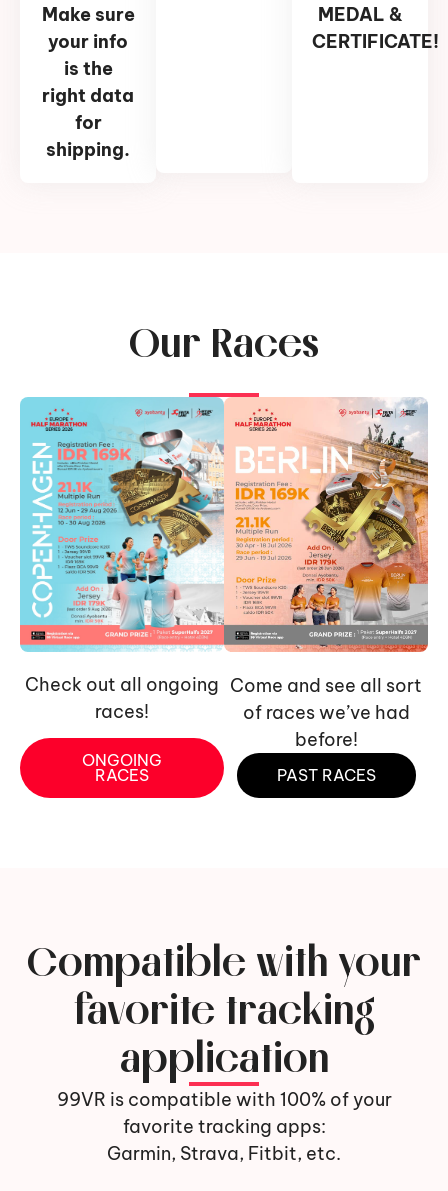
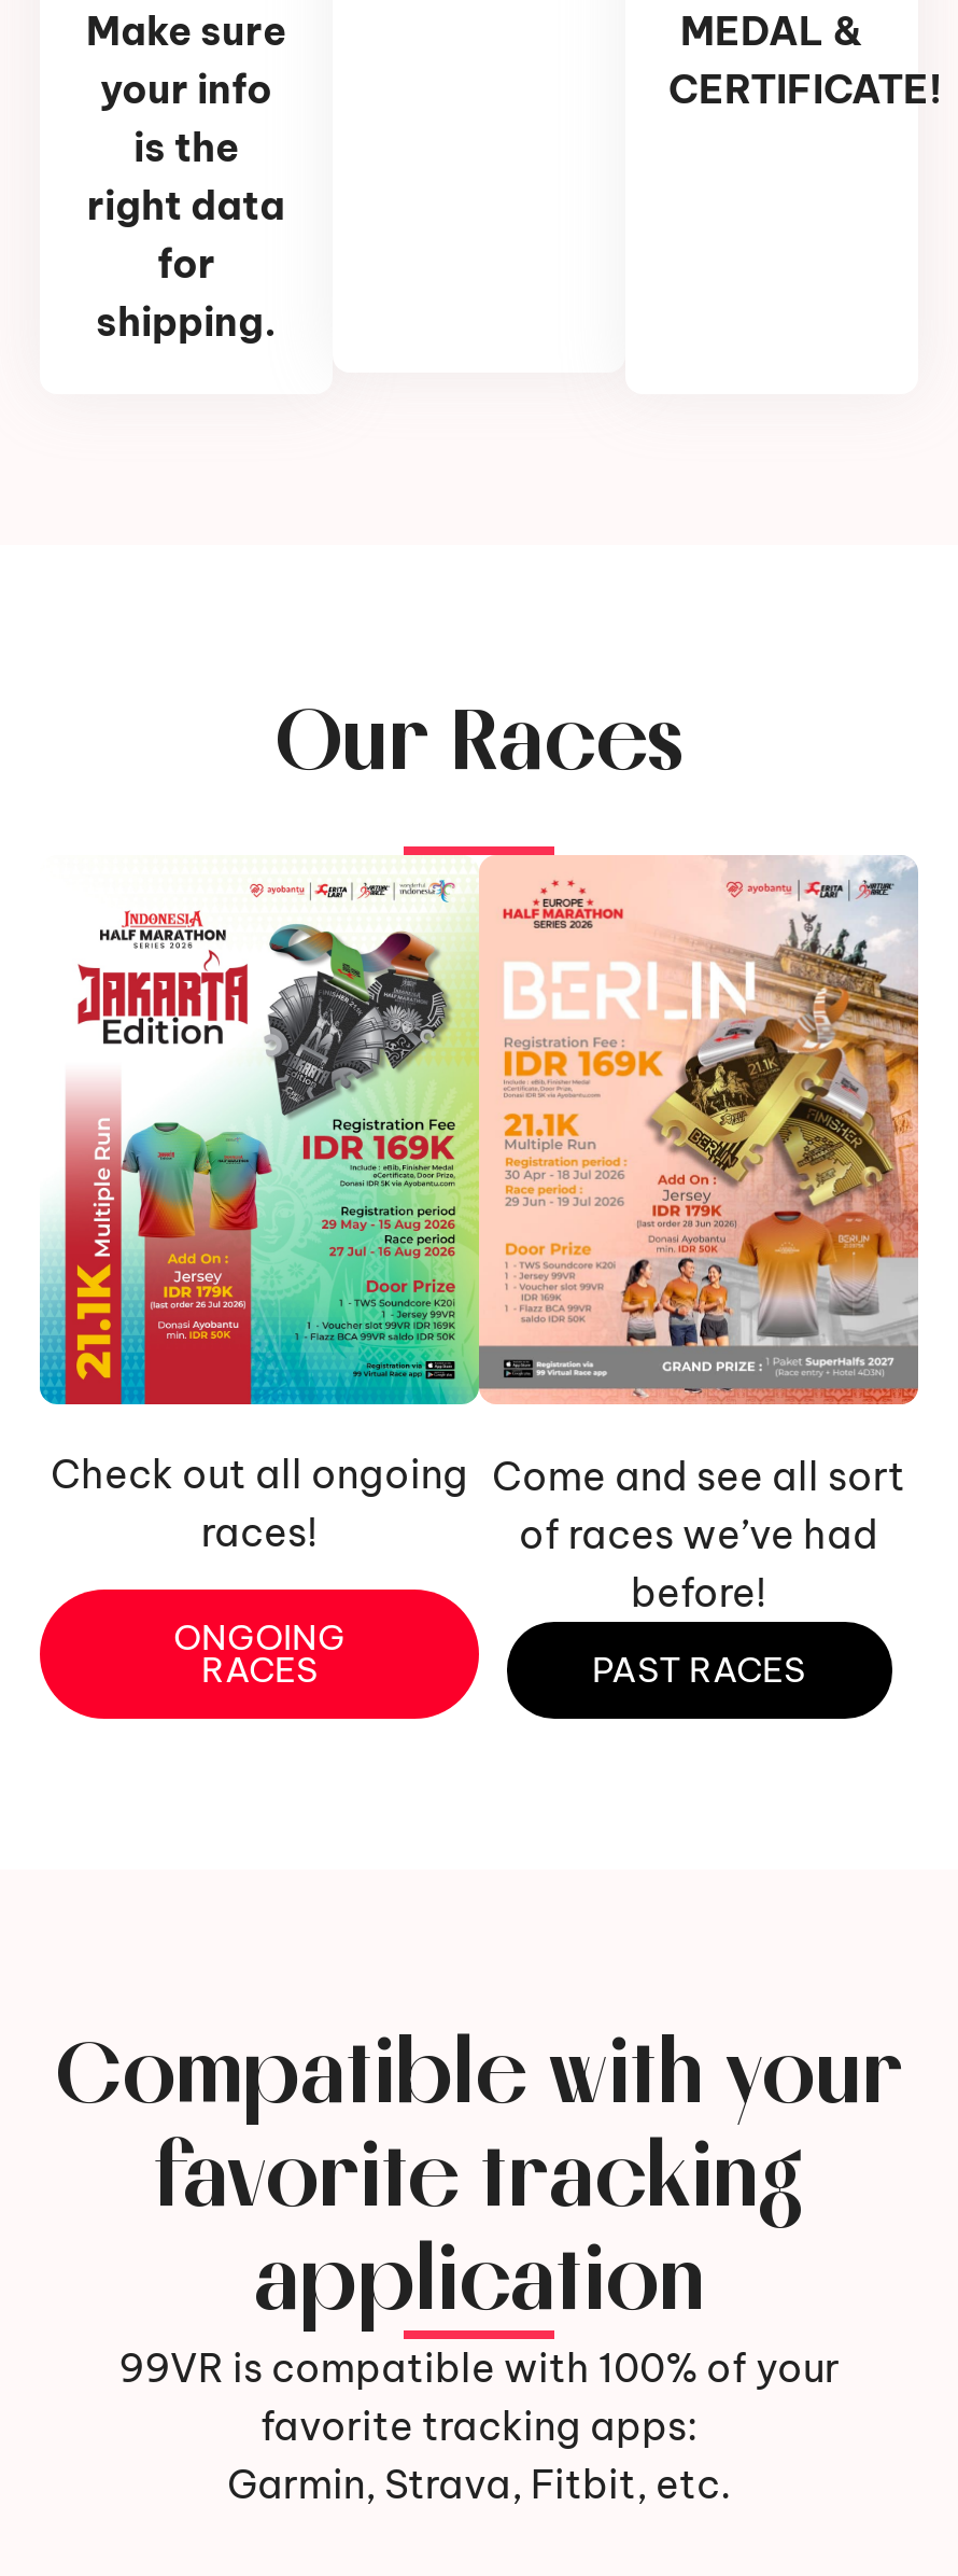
- [image]
+ [image]
